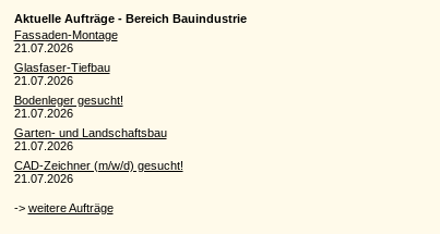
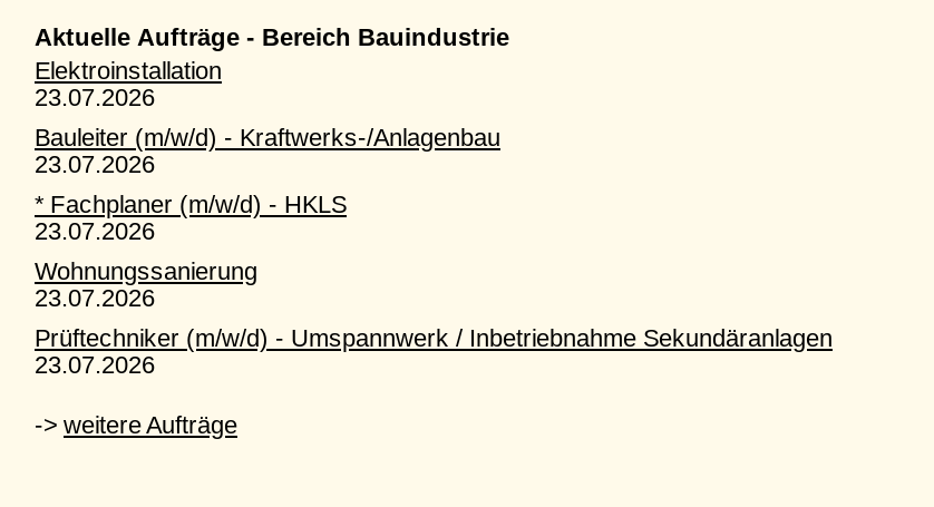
- Fassaden-Montage
- 21.07.2026
+ Elektroinstallation
+ 23.07.2026

- Glasfaser-Tiefbau
- 21.07.2026
+ Bauleiter (m/w/d) - Kraftwerks-/Anlagenbau
+ 23.07.2026

- Bodenleger gesucht!
- 21.07.2026
+ * Fachplaner (m/w/d) - HKLS
+ 23.07.2026

- Garten- und Landschaftsbau
- 21.07.2026
+ Wohnungssanierung
+ 23.07.2026

- CAD-Zeichner (m/w/d) gesucht!
- 21.07.2026
+ Prüftechniker (m/w/d) - Umspannwerk / Inbetriebnahme Sekundäranlagen
+ 23.07.2026
